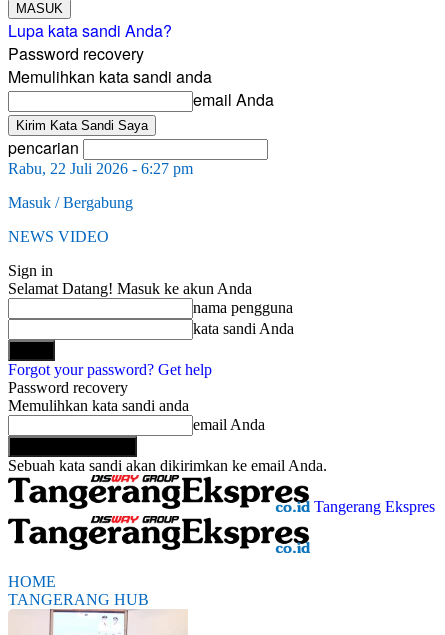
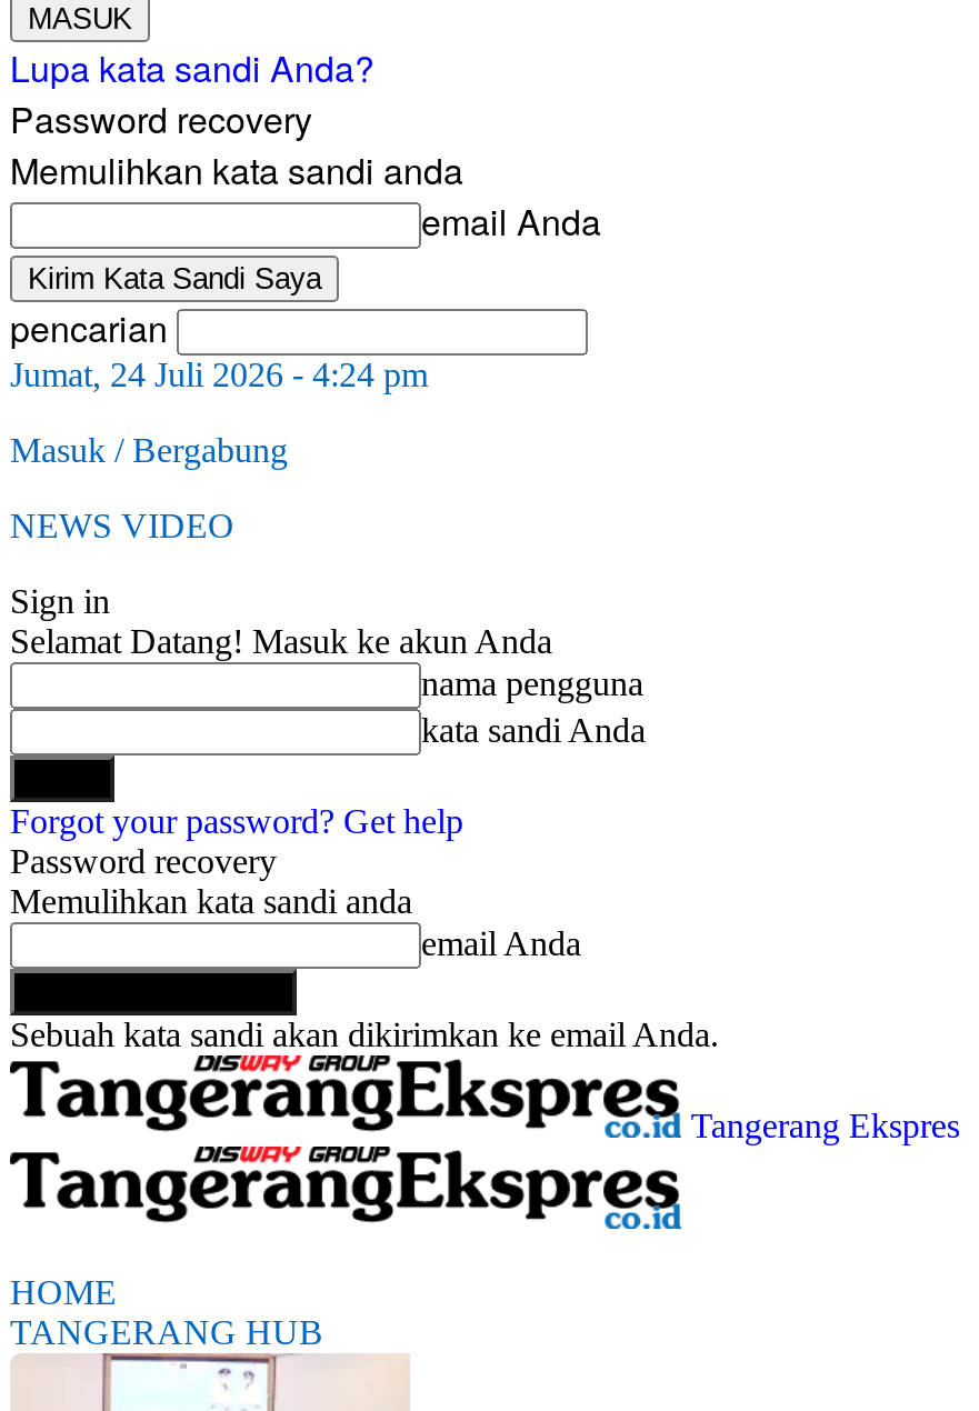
- Rabu, 22 Juli 2026 - 6:27 pm
+ Jumat, 24 Juli 2026 - 4:24 pm
